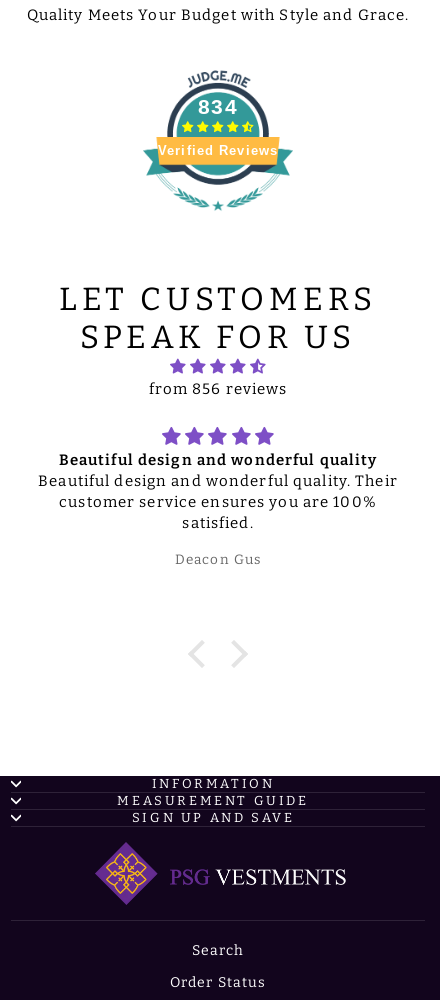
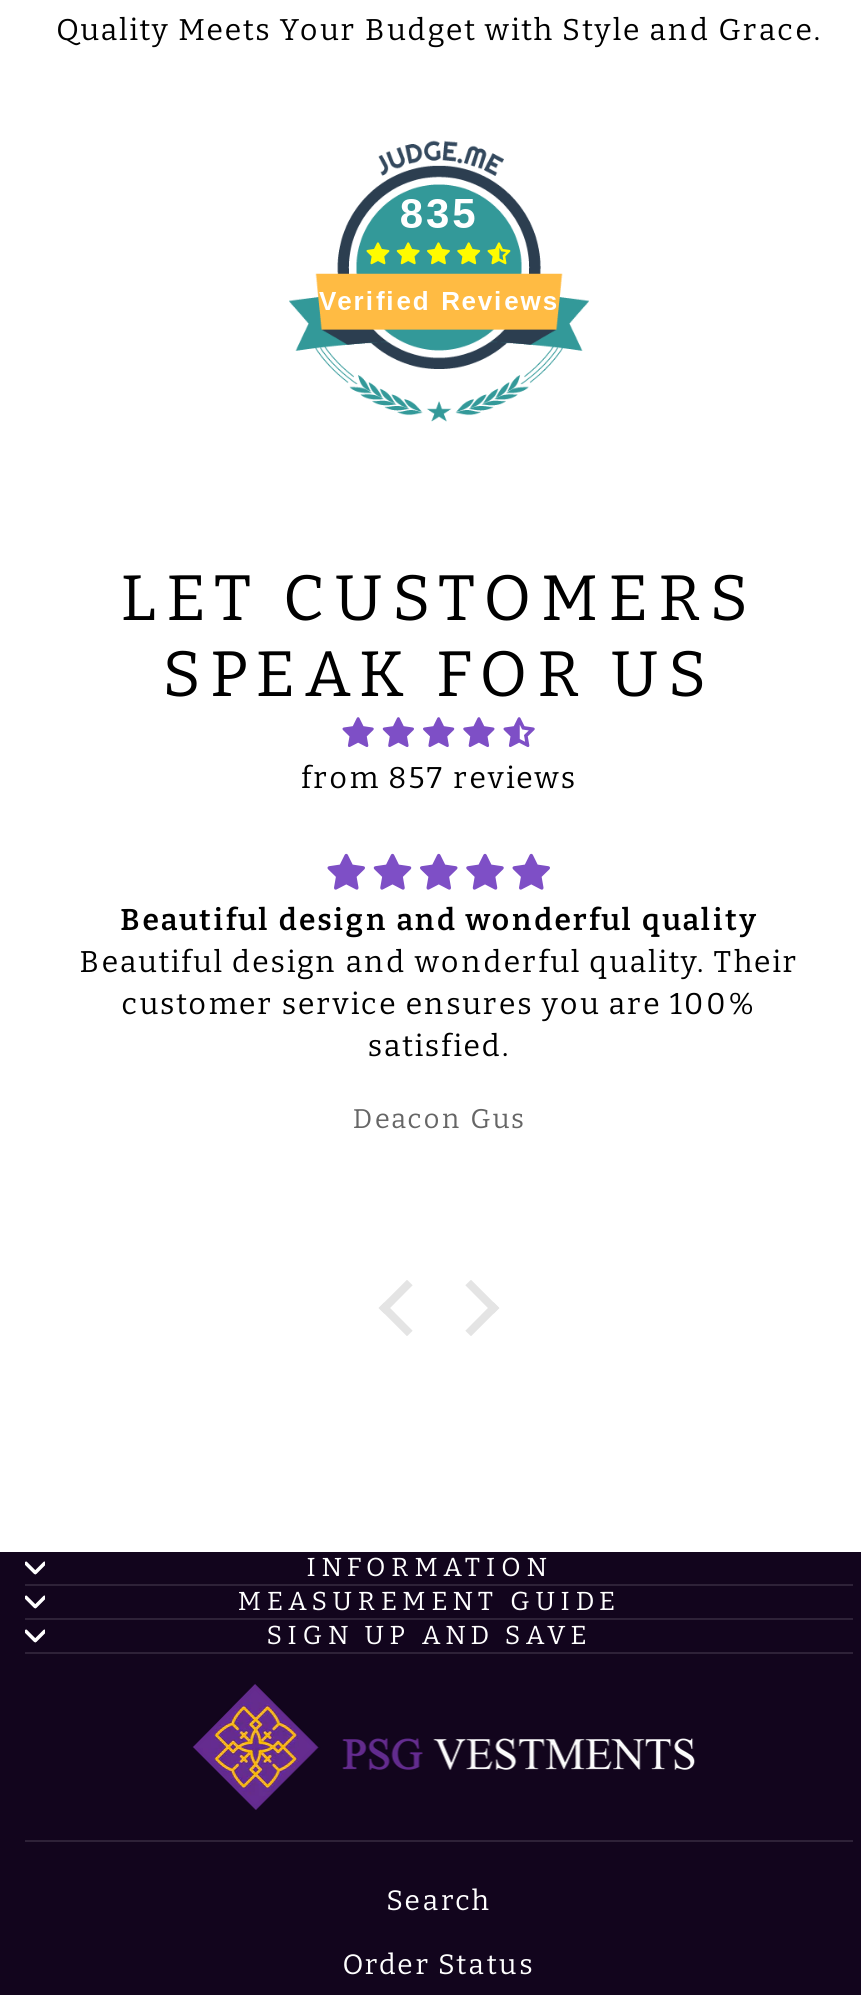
- 834
+ 835

- from 856 reviews
+ from 857 reviews
